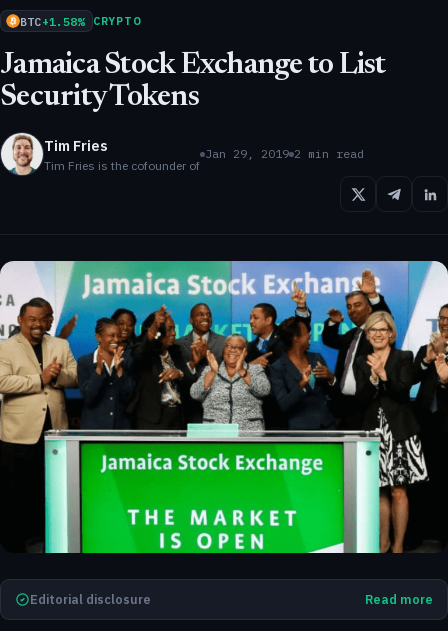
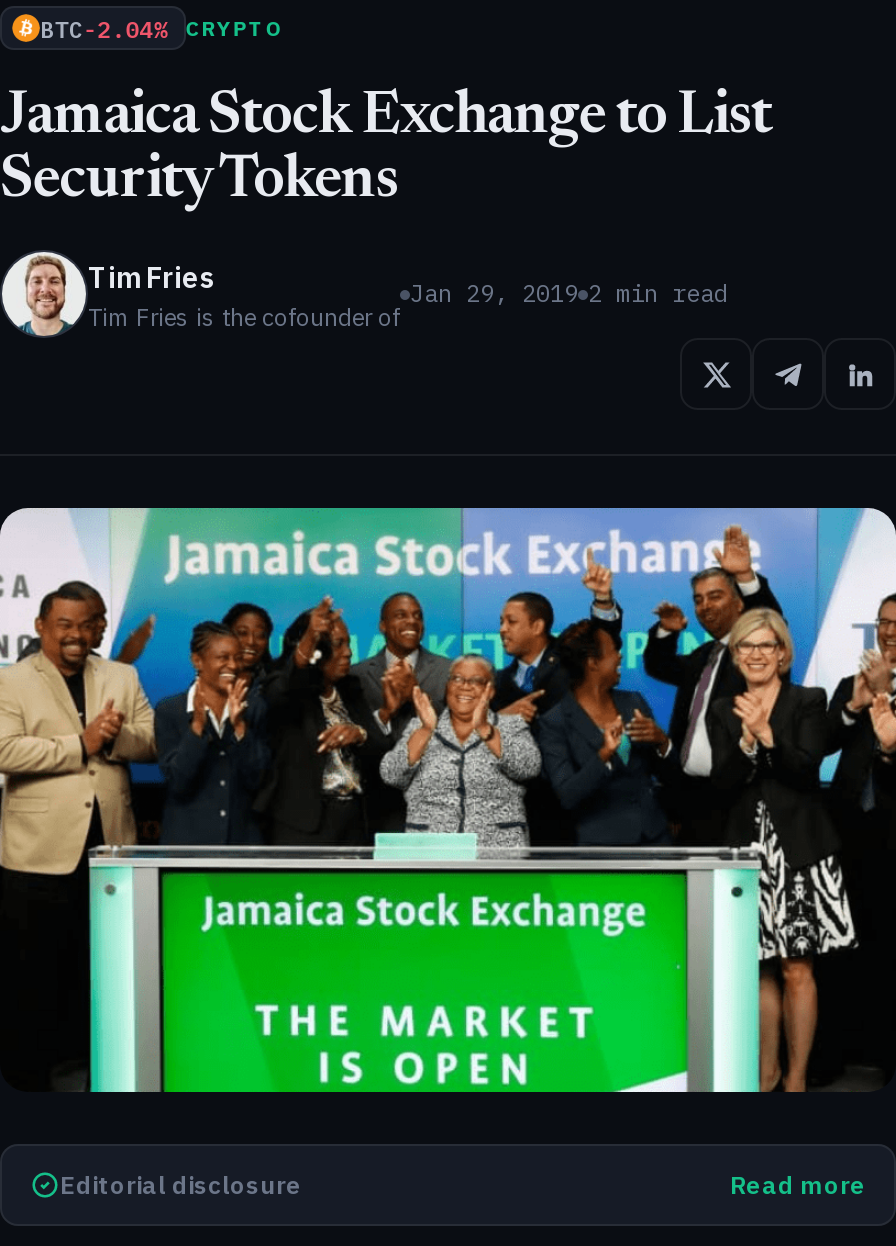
- BTC+1.58% CRYPTO
+ BTC-2.04% CRYPTO
